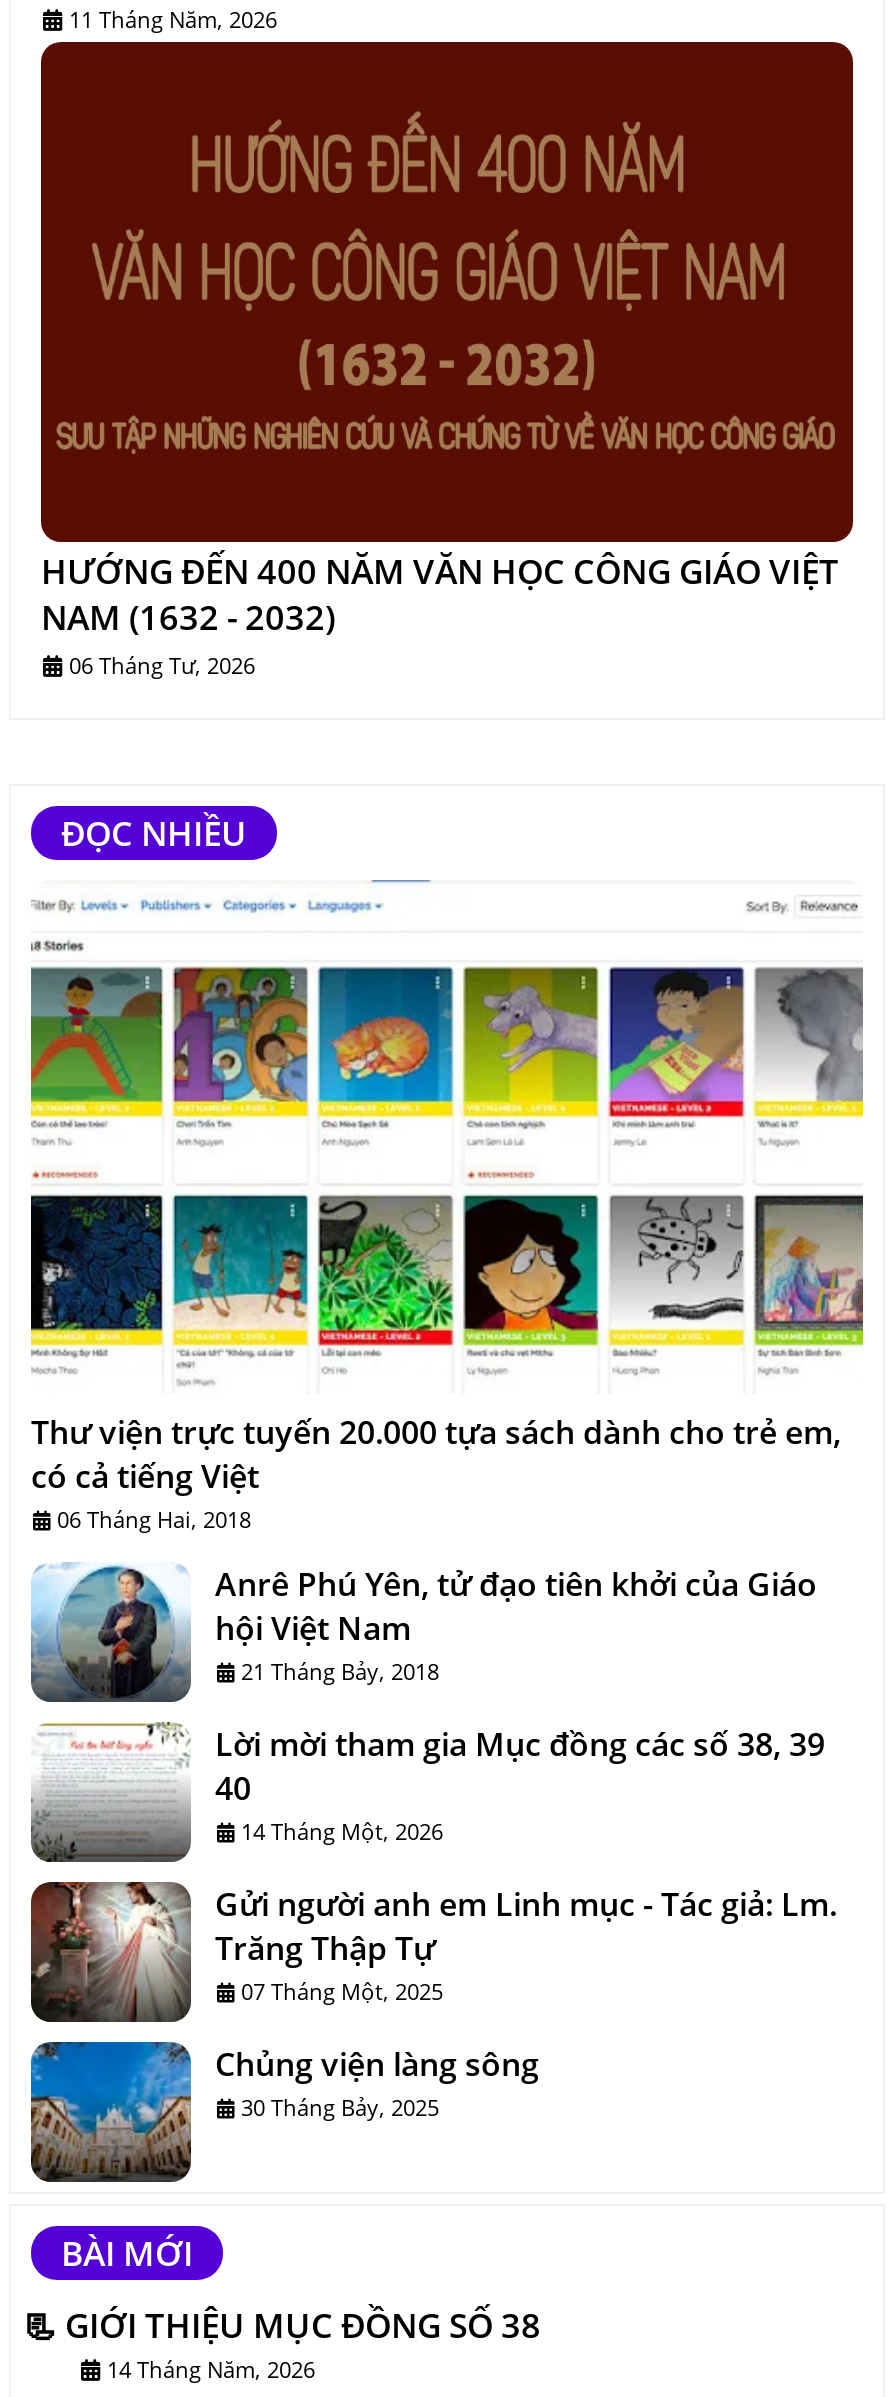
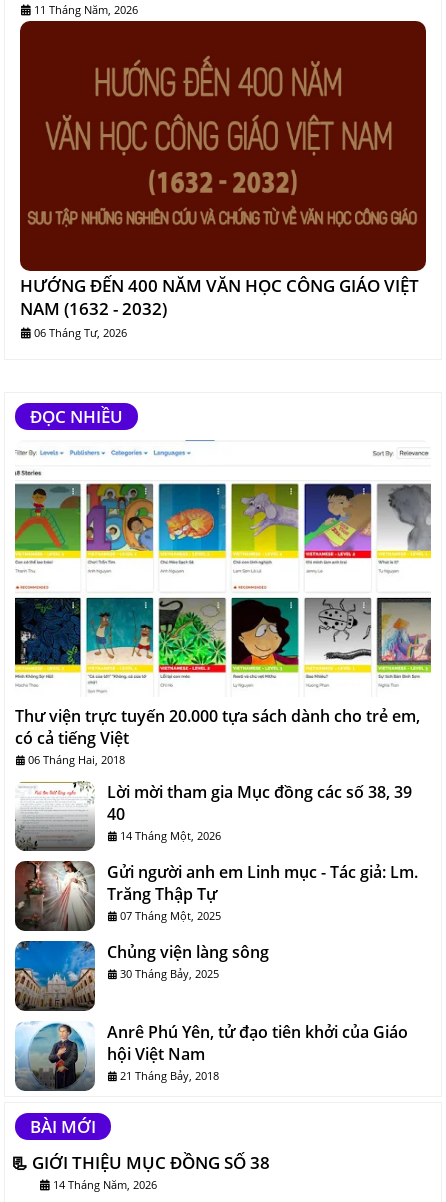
moved down: [image] | Anrê Phú Yên, tử đạo tiên khởi của Giáo | hội Việt Nam | 21 Tháng Bảy, 2018

moved up: [image] | Lời mời tham gia Mục đồng các số 38, 39 | 40 | ... | Chủng viện làng sông | 30 Tháng Bảy, 2025
